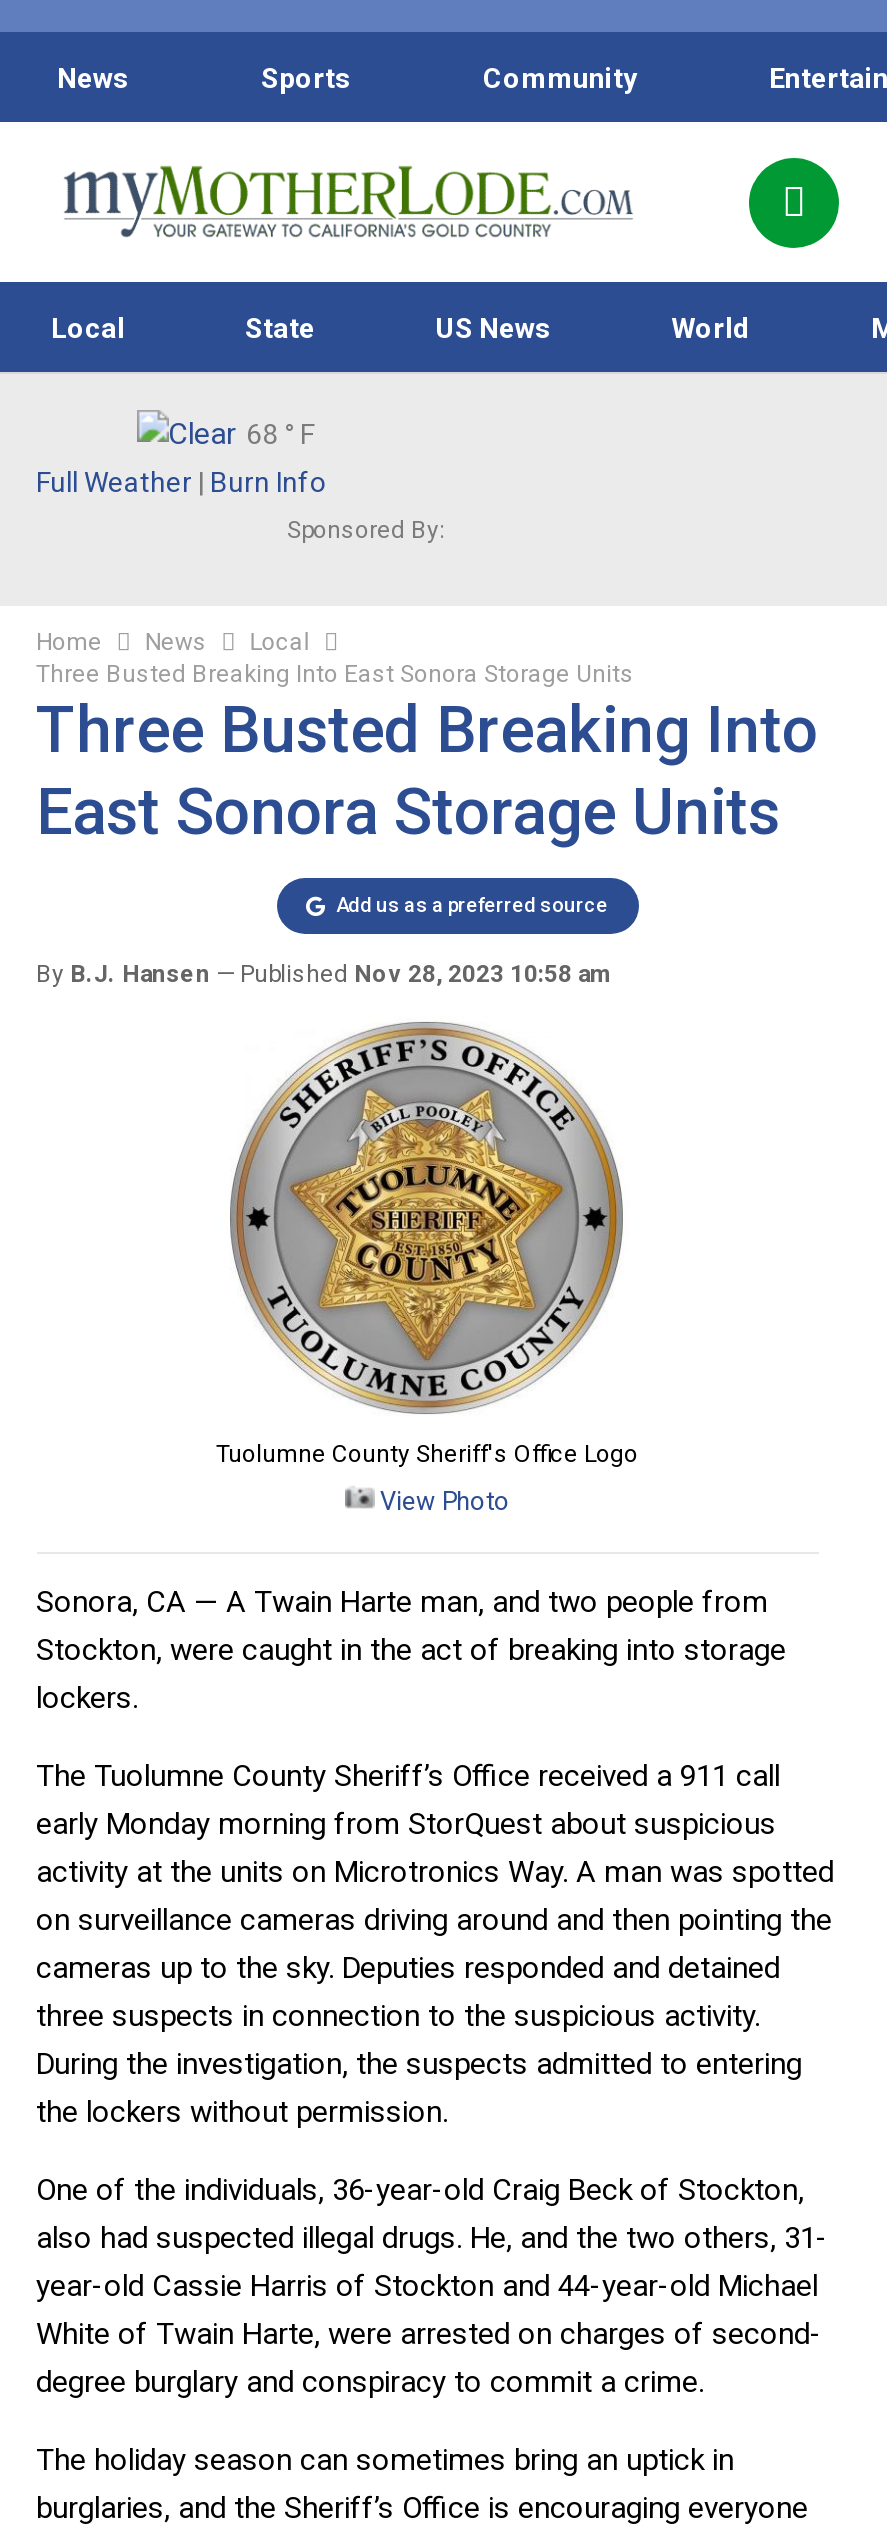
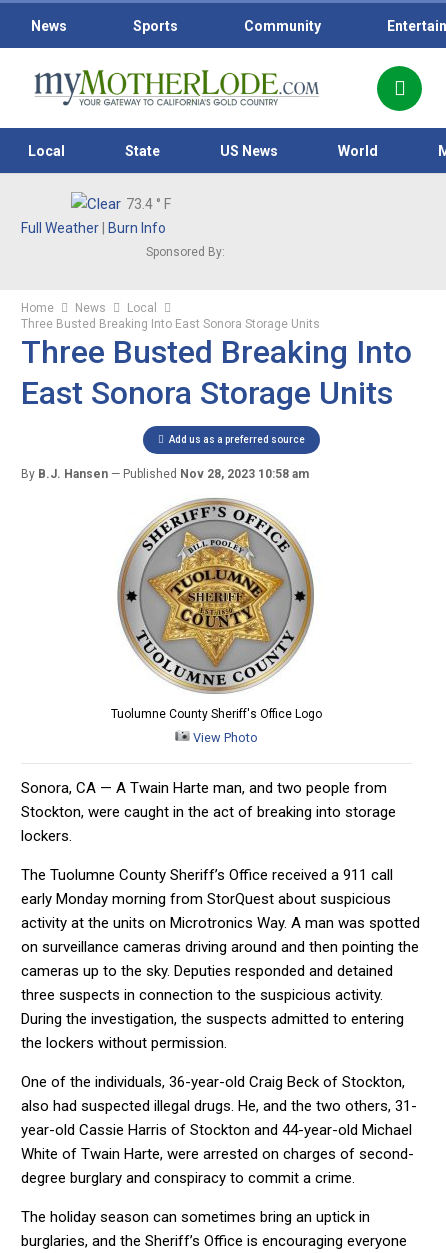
- 68 ° F
+ 73.4 ° F
